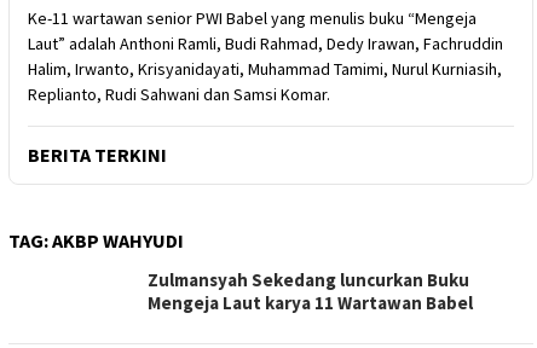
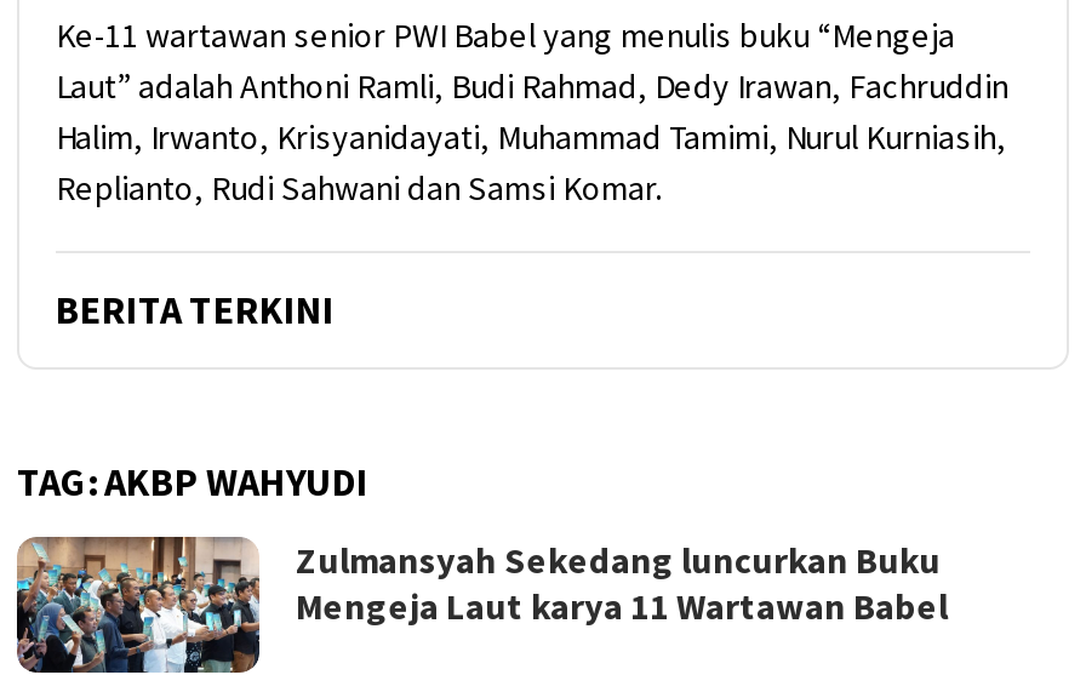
+ [image]
